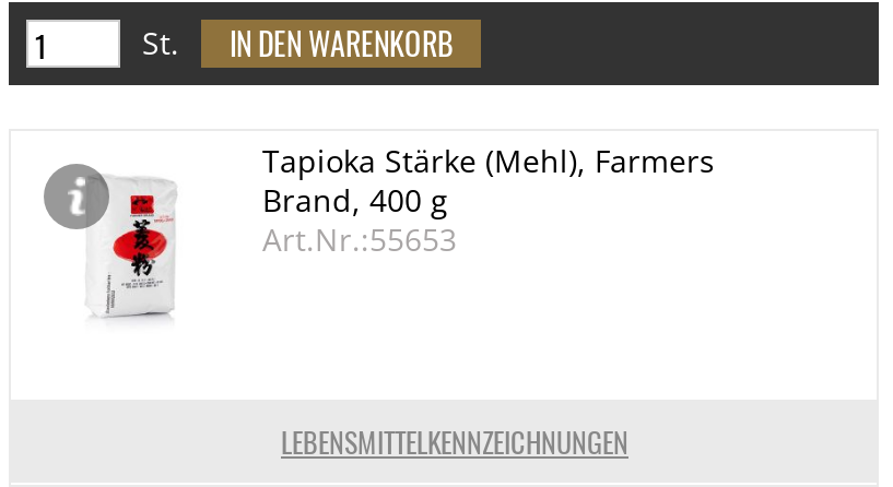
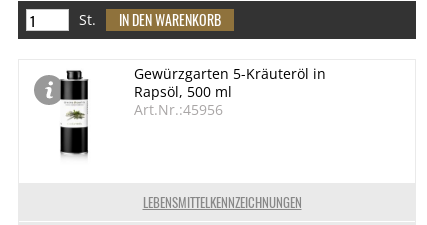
- Tapioka Stärke (Mehl), Farmers
- Brand, 400 g
- Art.Nr.:55653
+ Gewürzgarten 5-Kräuteröl in
+ Rapsöl, 500 ml
+ Art.Nr.:45956

- [image]
+ [image]
